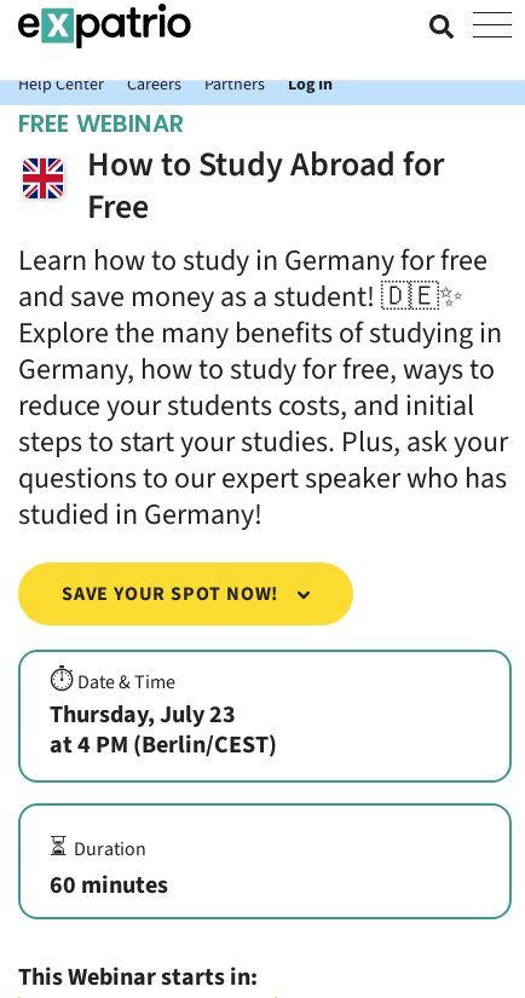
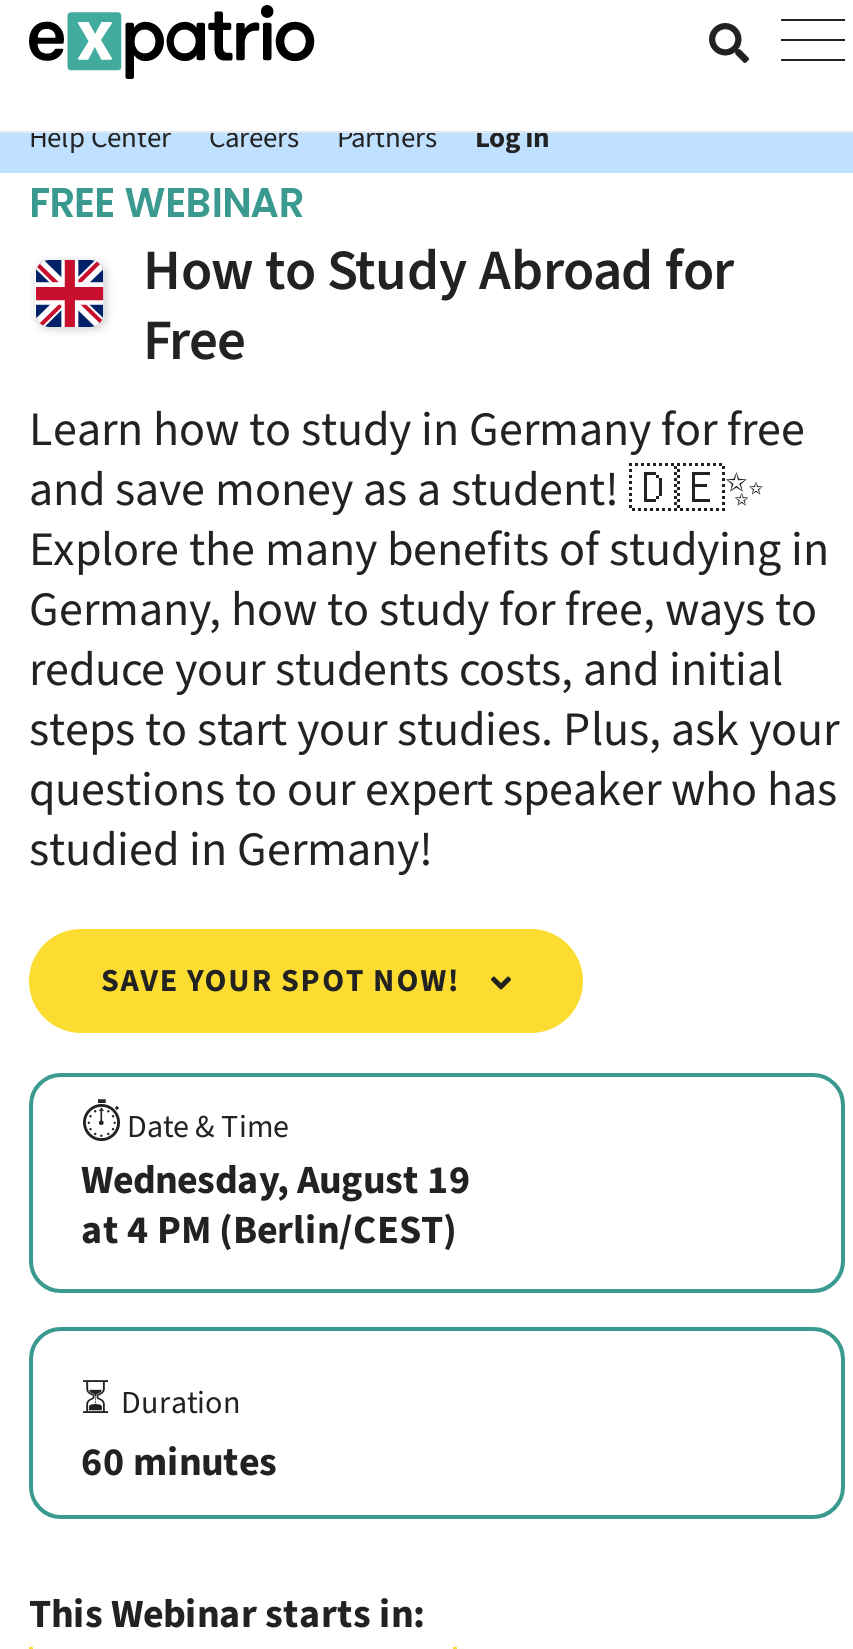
- Thursday, July 23
+ Wednesday, August 19
